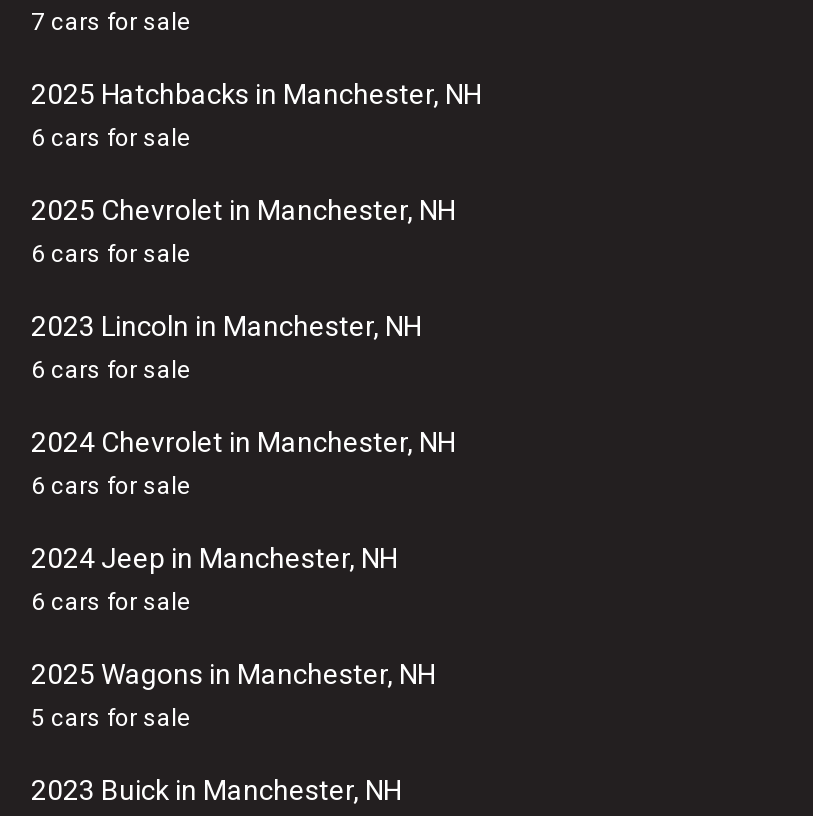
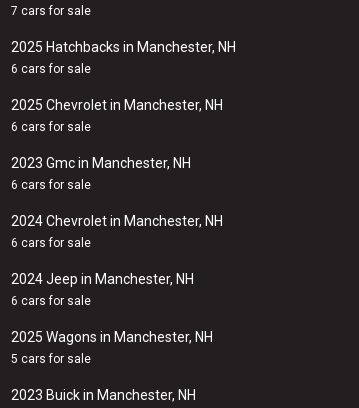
- 2023 Lincoln in Manchester, NH
+ 2023 Gmc in Manchester, NH
